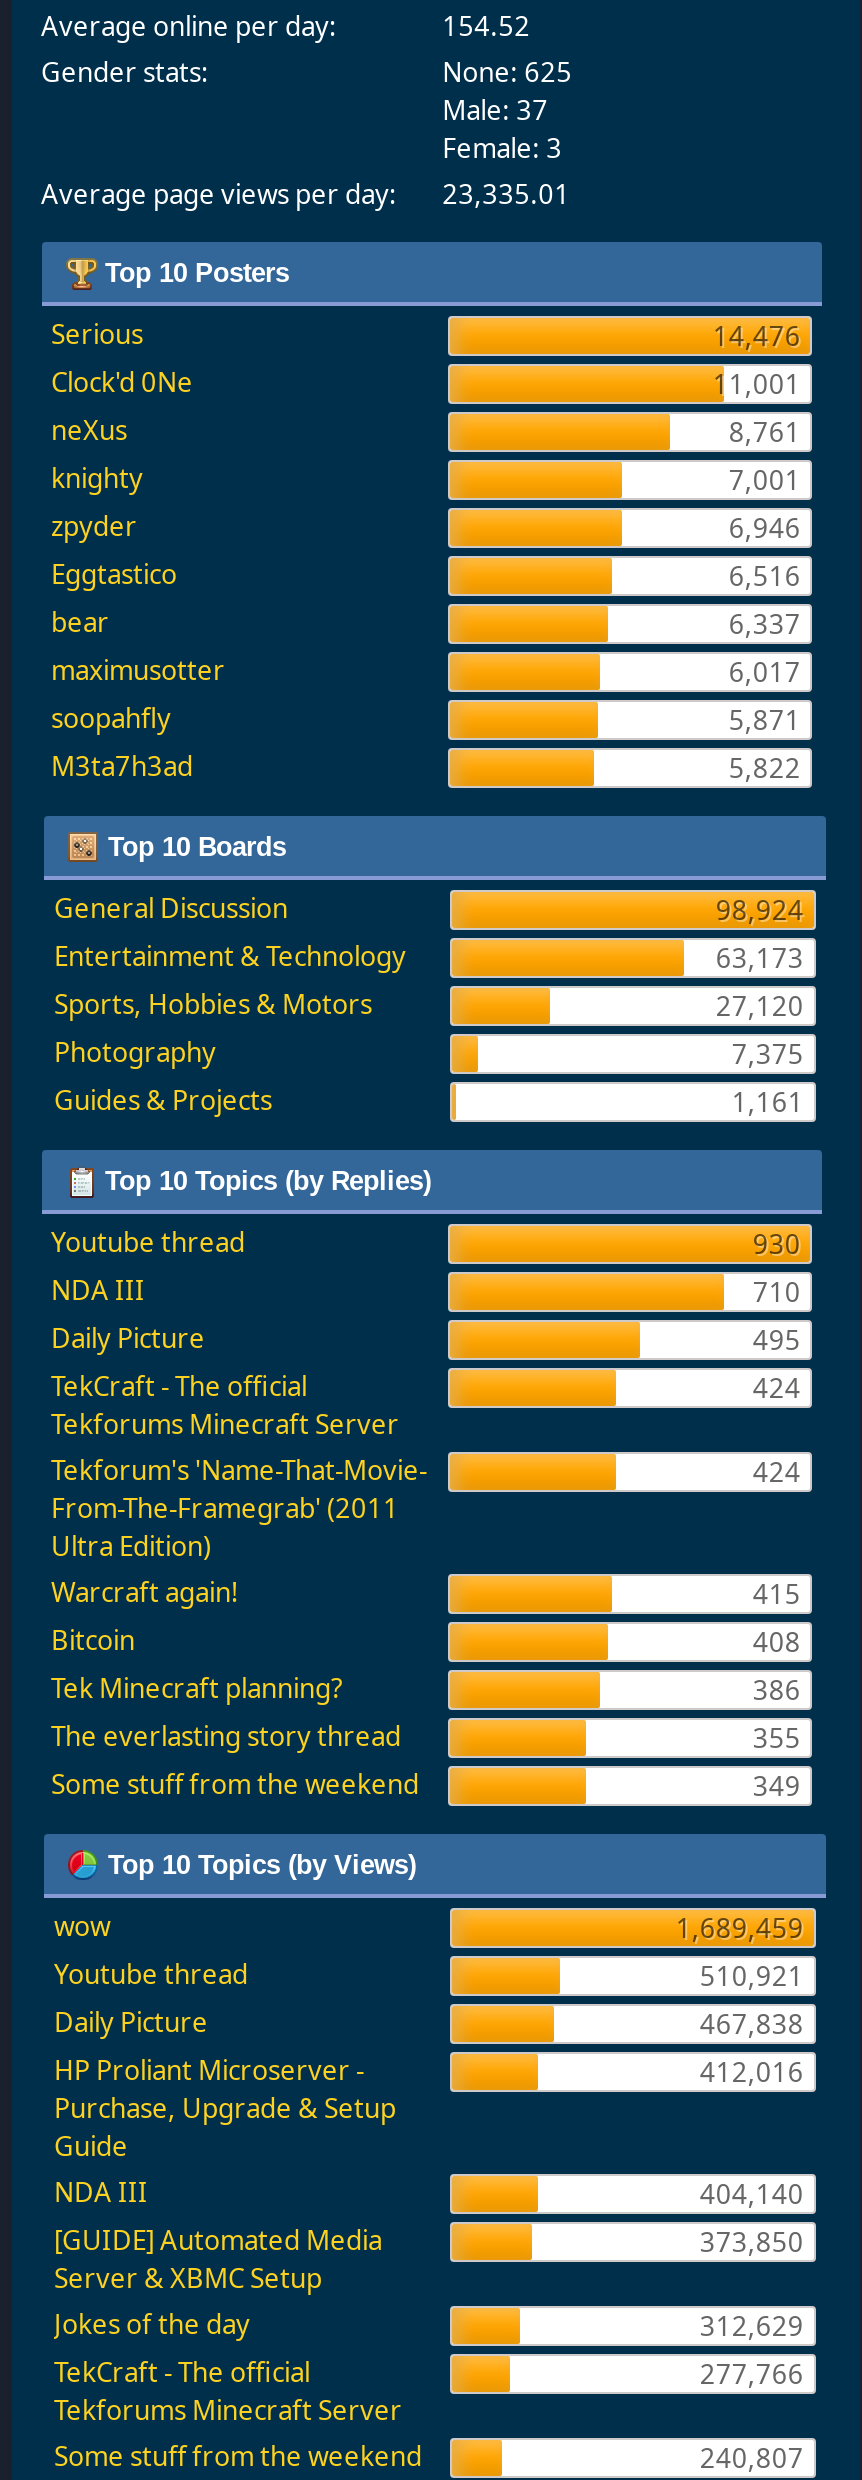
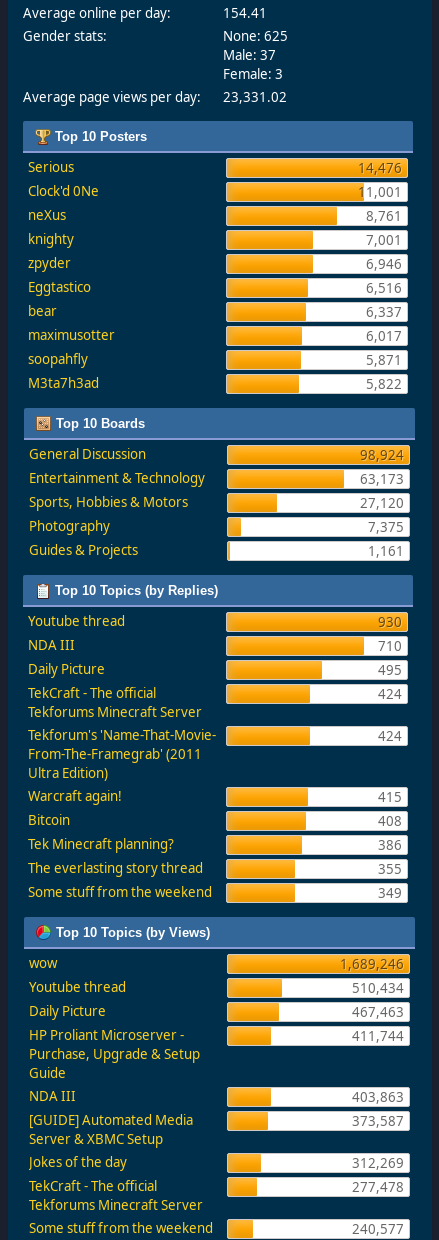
- 154.52
+ 154.41

- Average page views per day: 23,335.01
+ Average page views per day: 23,331.02

- 1,689,459
+ 1,689,246

- 510,921
+ 510,434

- 467,838
+ 467,463

- 412,016
+ 411,744

- 404,140
+ 403,863

- 373,850
+ 373,587

- 312,629
+ 312,269

- 277,766
+ 277,478

- 240,807
+ 240,577
